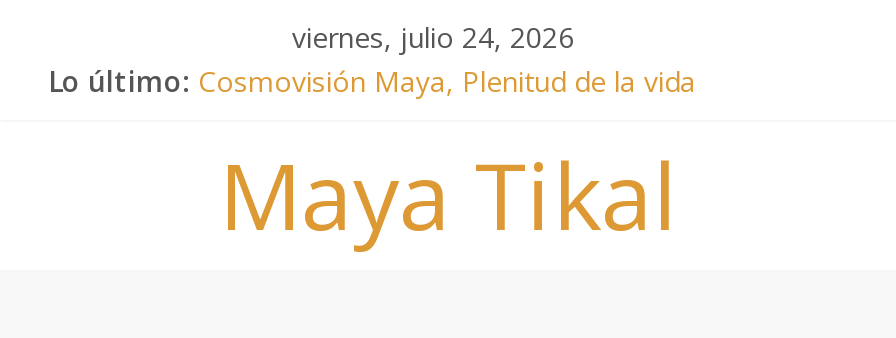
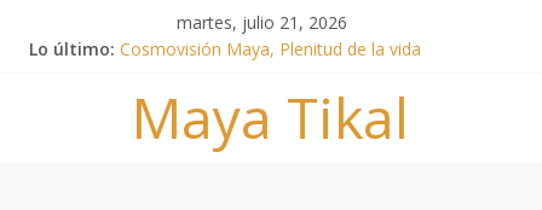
- viernes, julio 24, 2026
+ martes, julio 21, 2026
